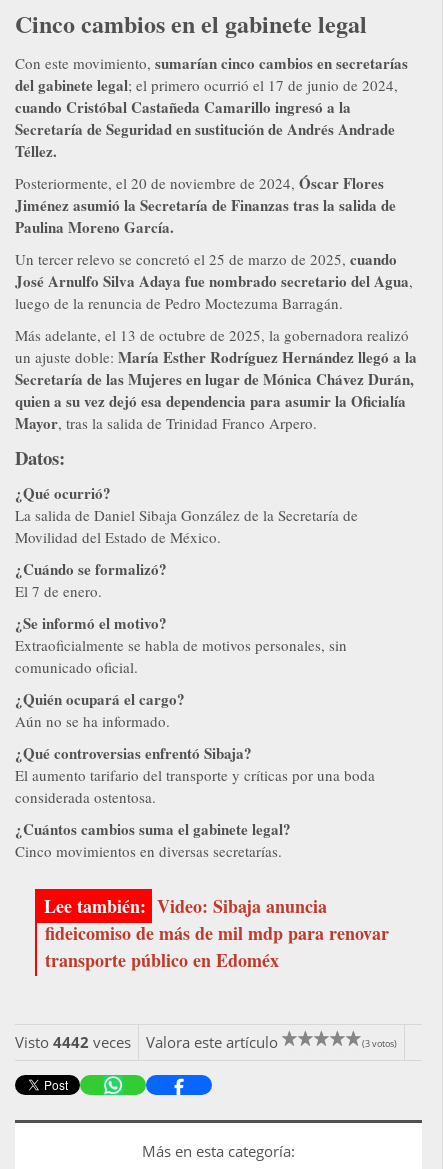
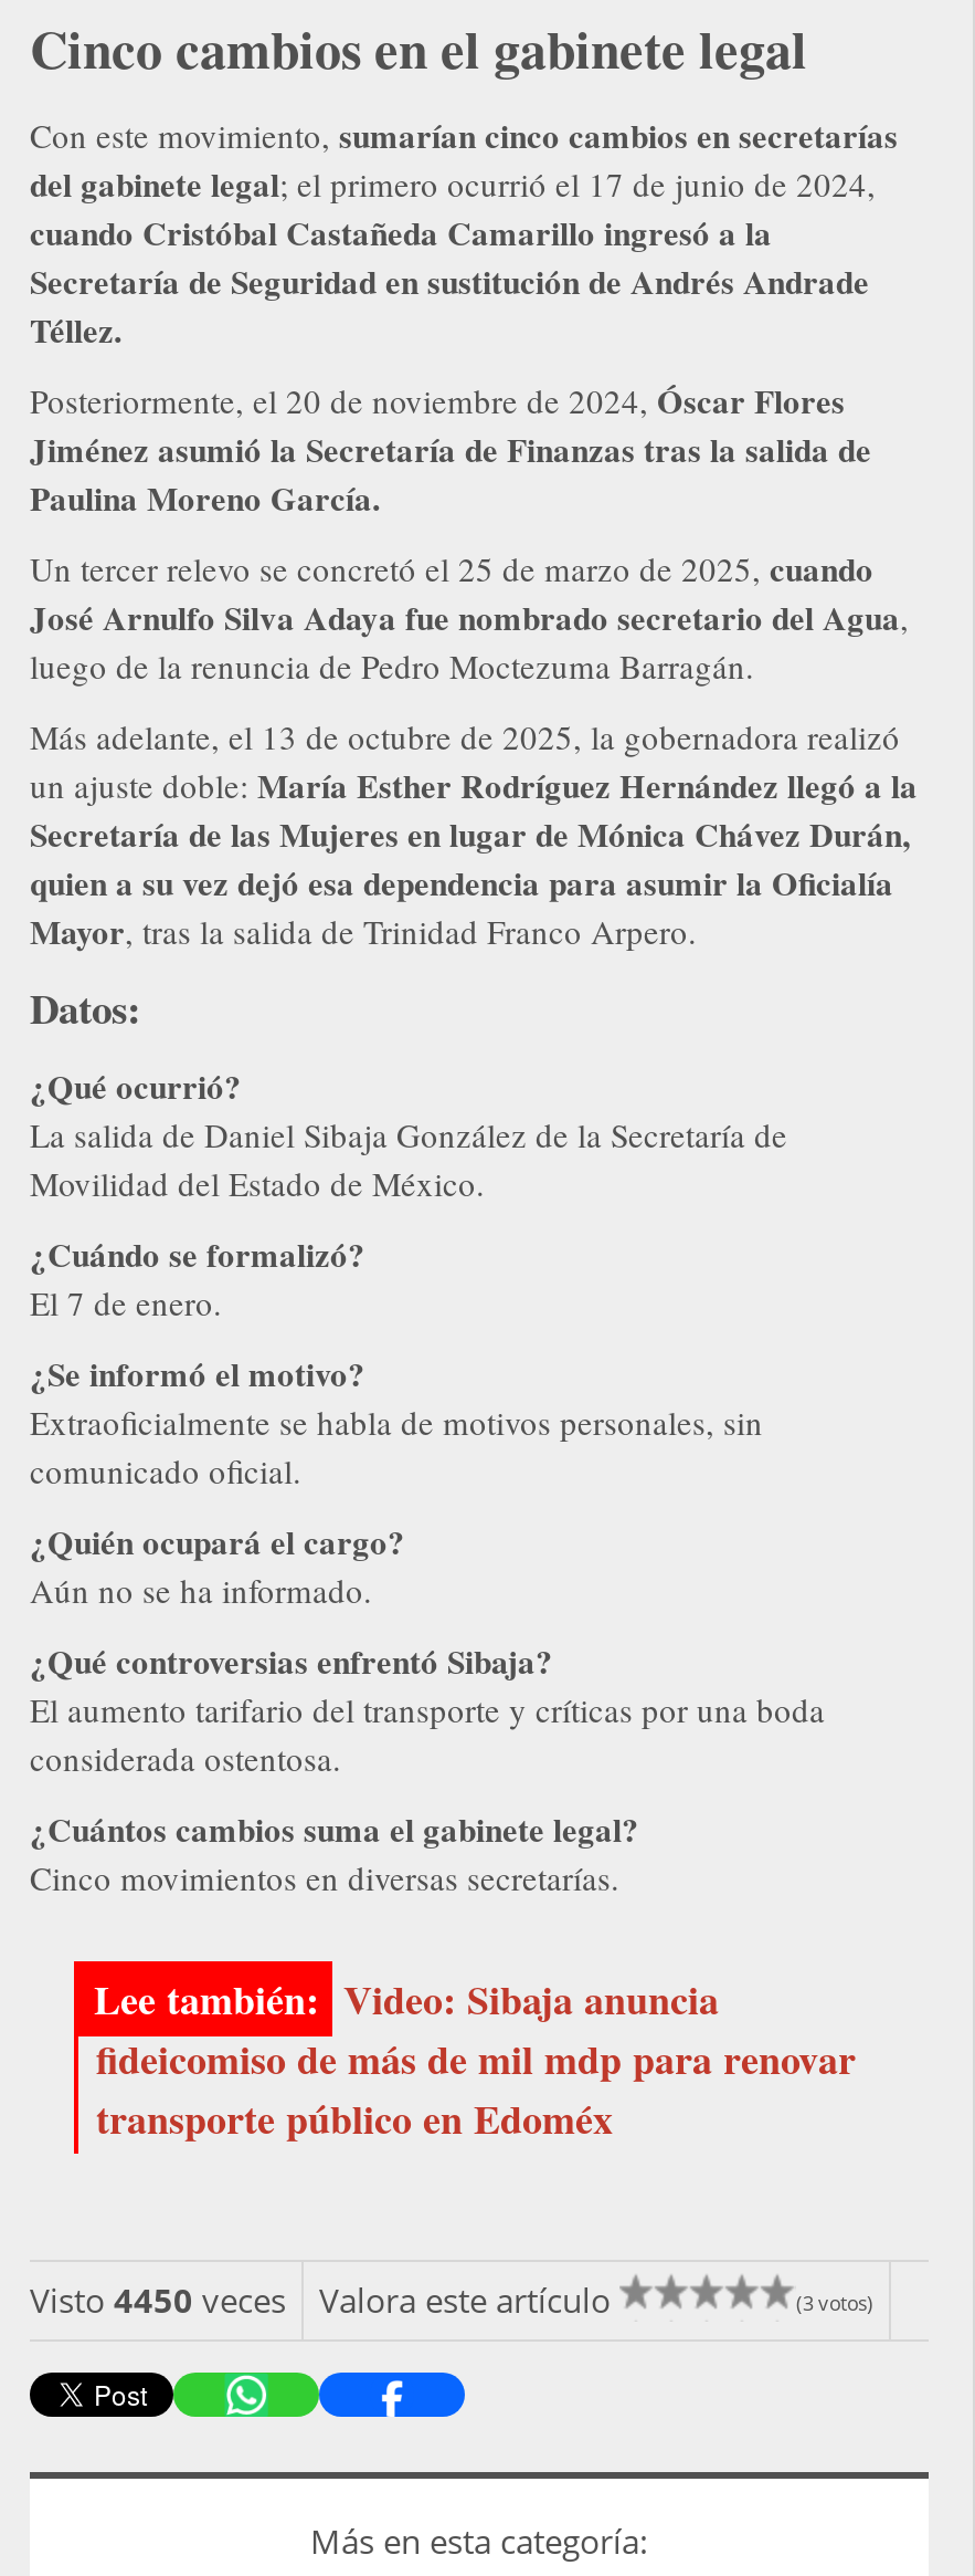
- Visto 4442 veces Valora este artículo
+ Visto 4450 veces Valora este artículo
